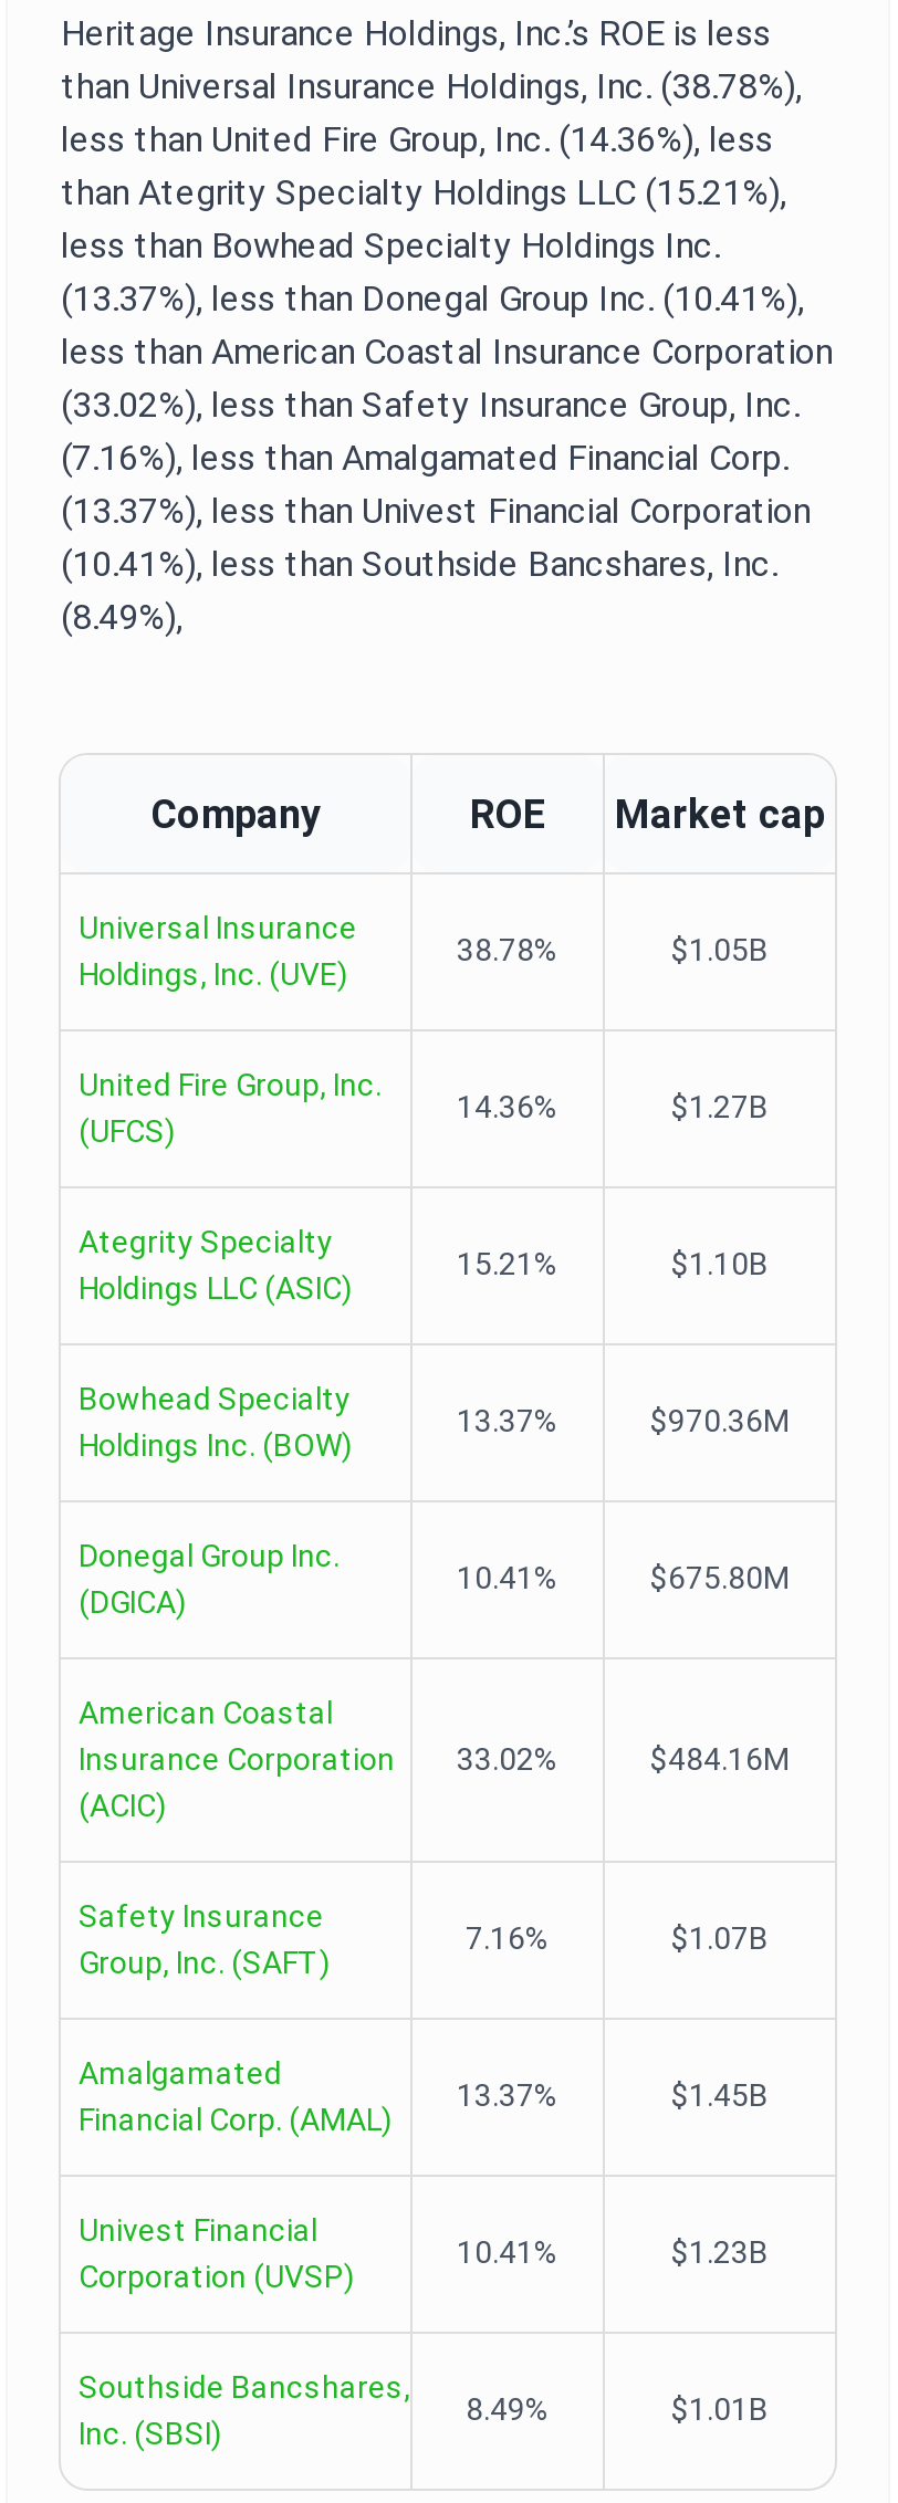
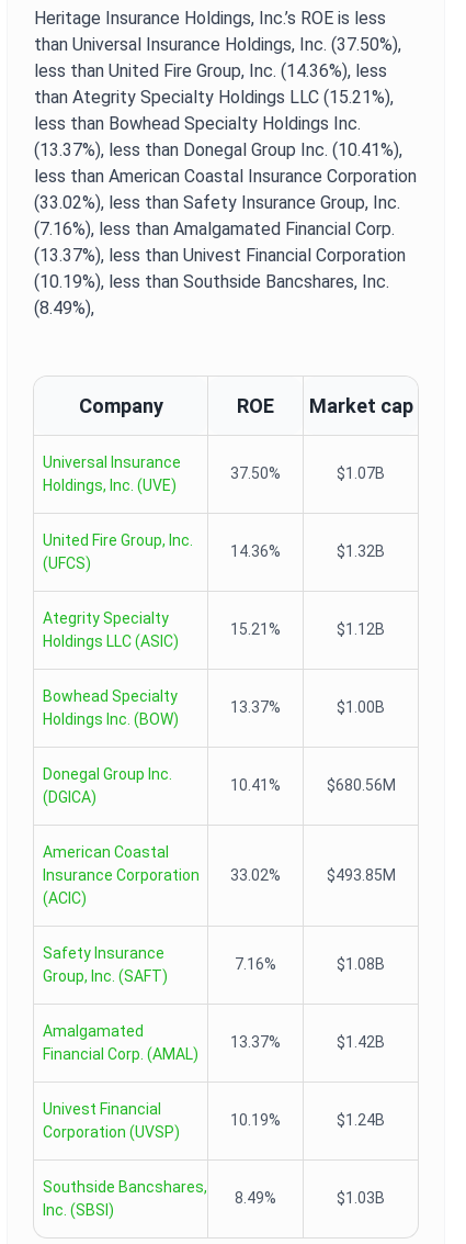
- than Universal Insurance Holdings, Inc. (38.78%),
+ than Universal Insurance Holdings, Inc. (37.50%),

- (10.41%), less than Southside Bancshares, Inc.
+ (10.19%), less than Southside Bancshares, Inc.

- 38.78%
- $1.05B
+ 37.50%
+ $1.07B

- $1.27B
+ $1.32B

- $1.10B
+ $1.12B

- $970.36M
+ $1.00B

- $675.80M
+ $680.56M

- $484.16M
+ $493.85M

- $1.07B
+ $1.08B

- $1.45B
+ $1.42B

- 10.41%
- $1.23B
+ 10.19%
+ $1.24B

- $1.01B
+ $1.03B
